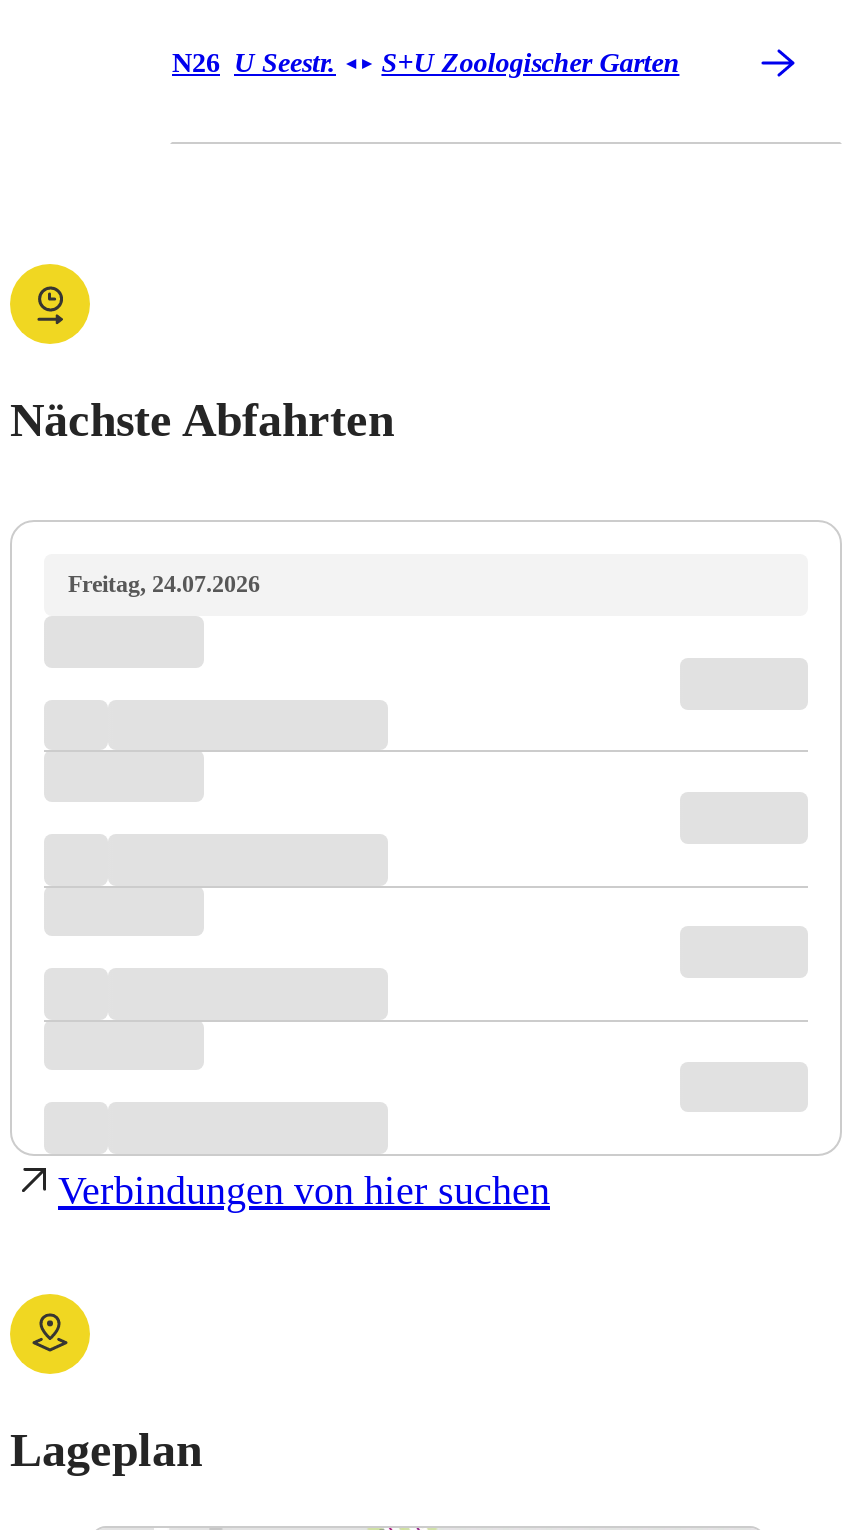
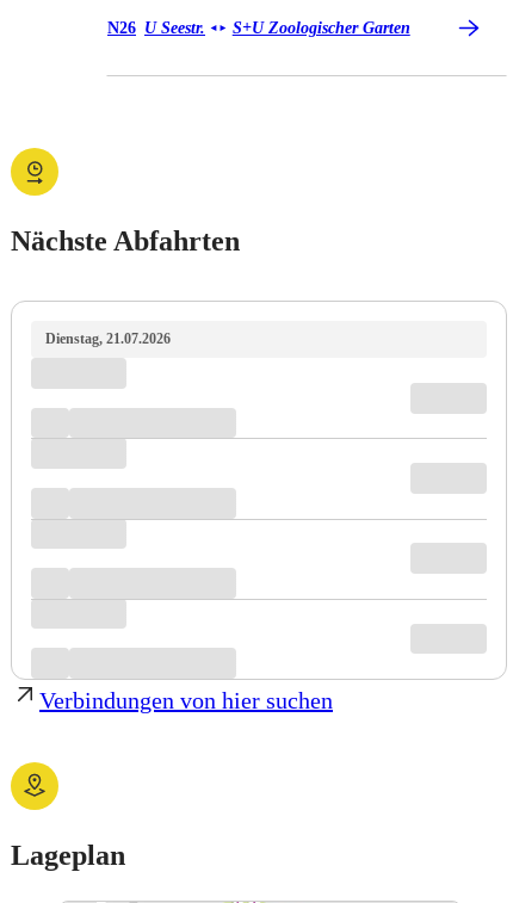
- Freitag, 24.07.2026
+ Dienstag, 21.07.2026
